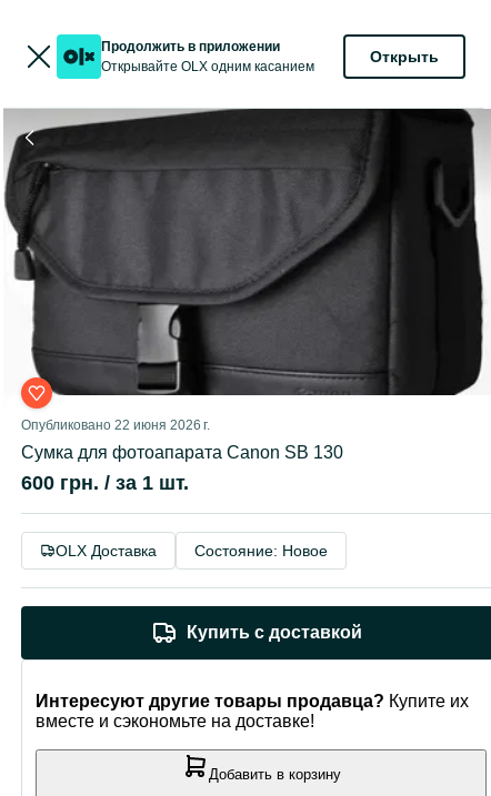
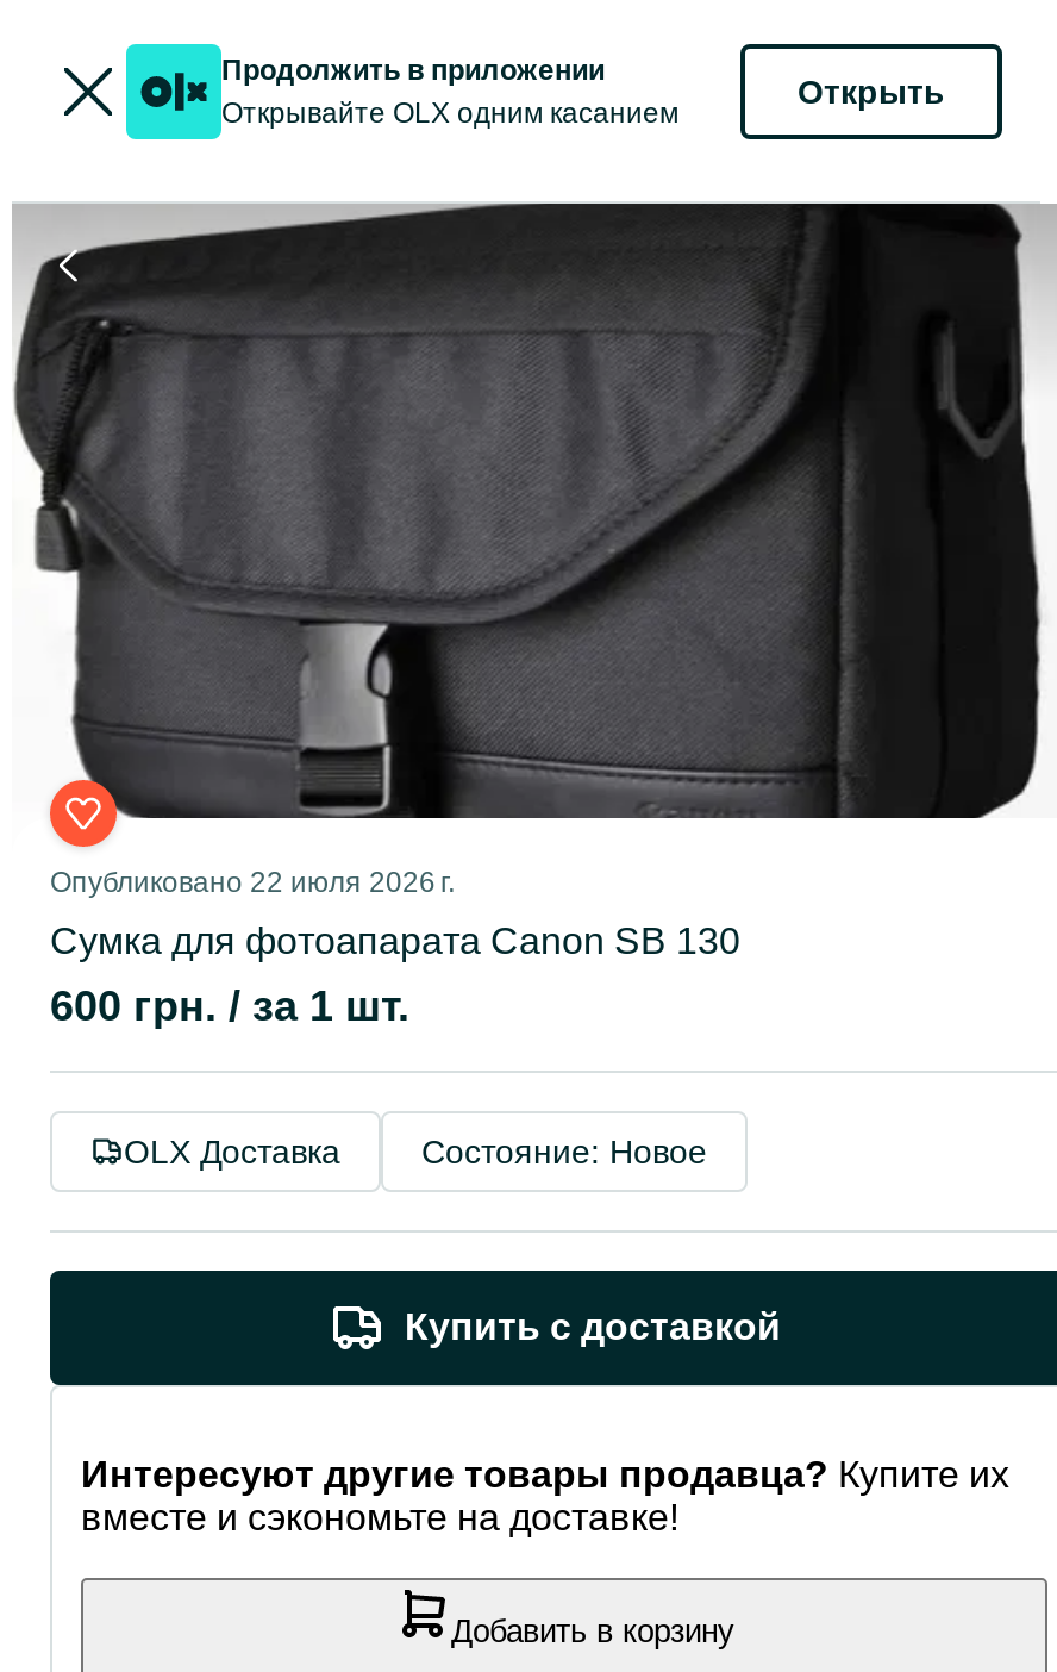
- Опубликовано 22 июня 2026 г.
+ Опубликовано 22 июля 2026 г.
